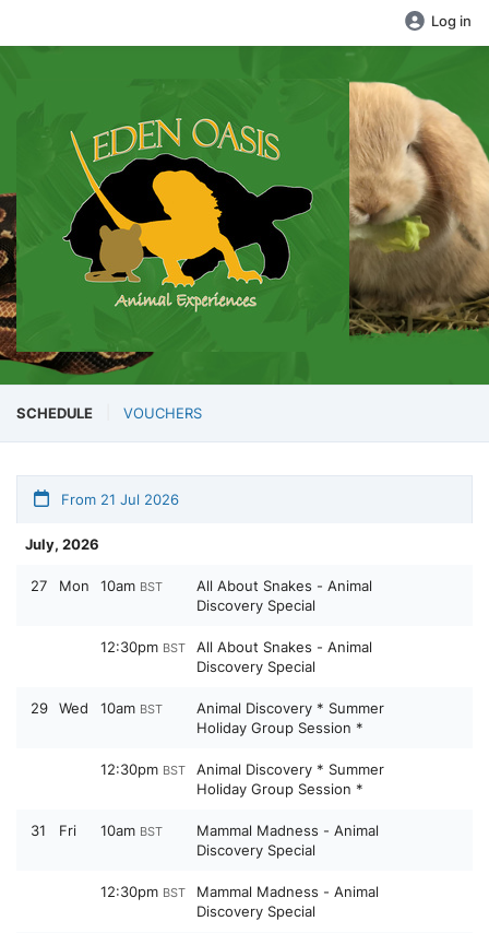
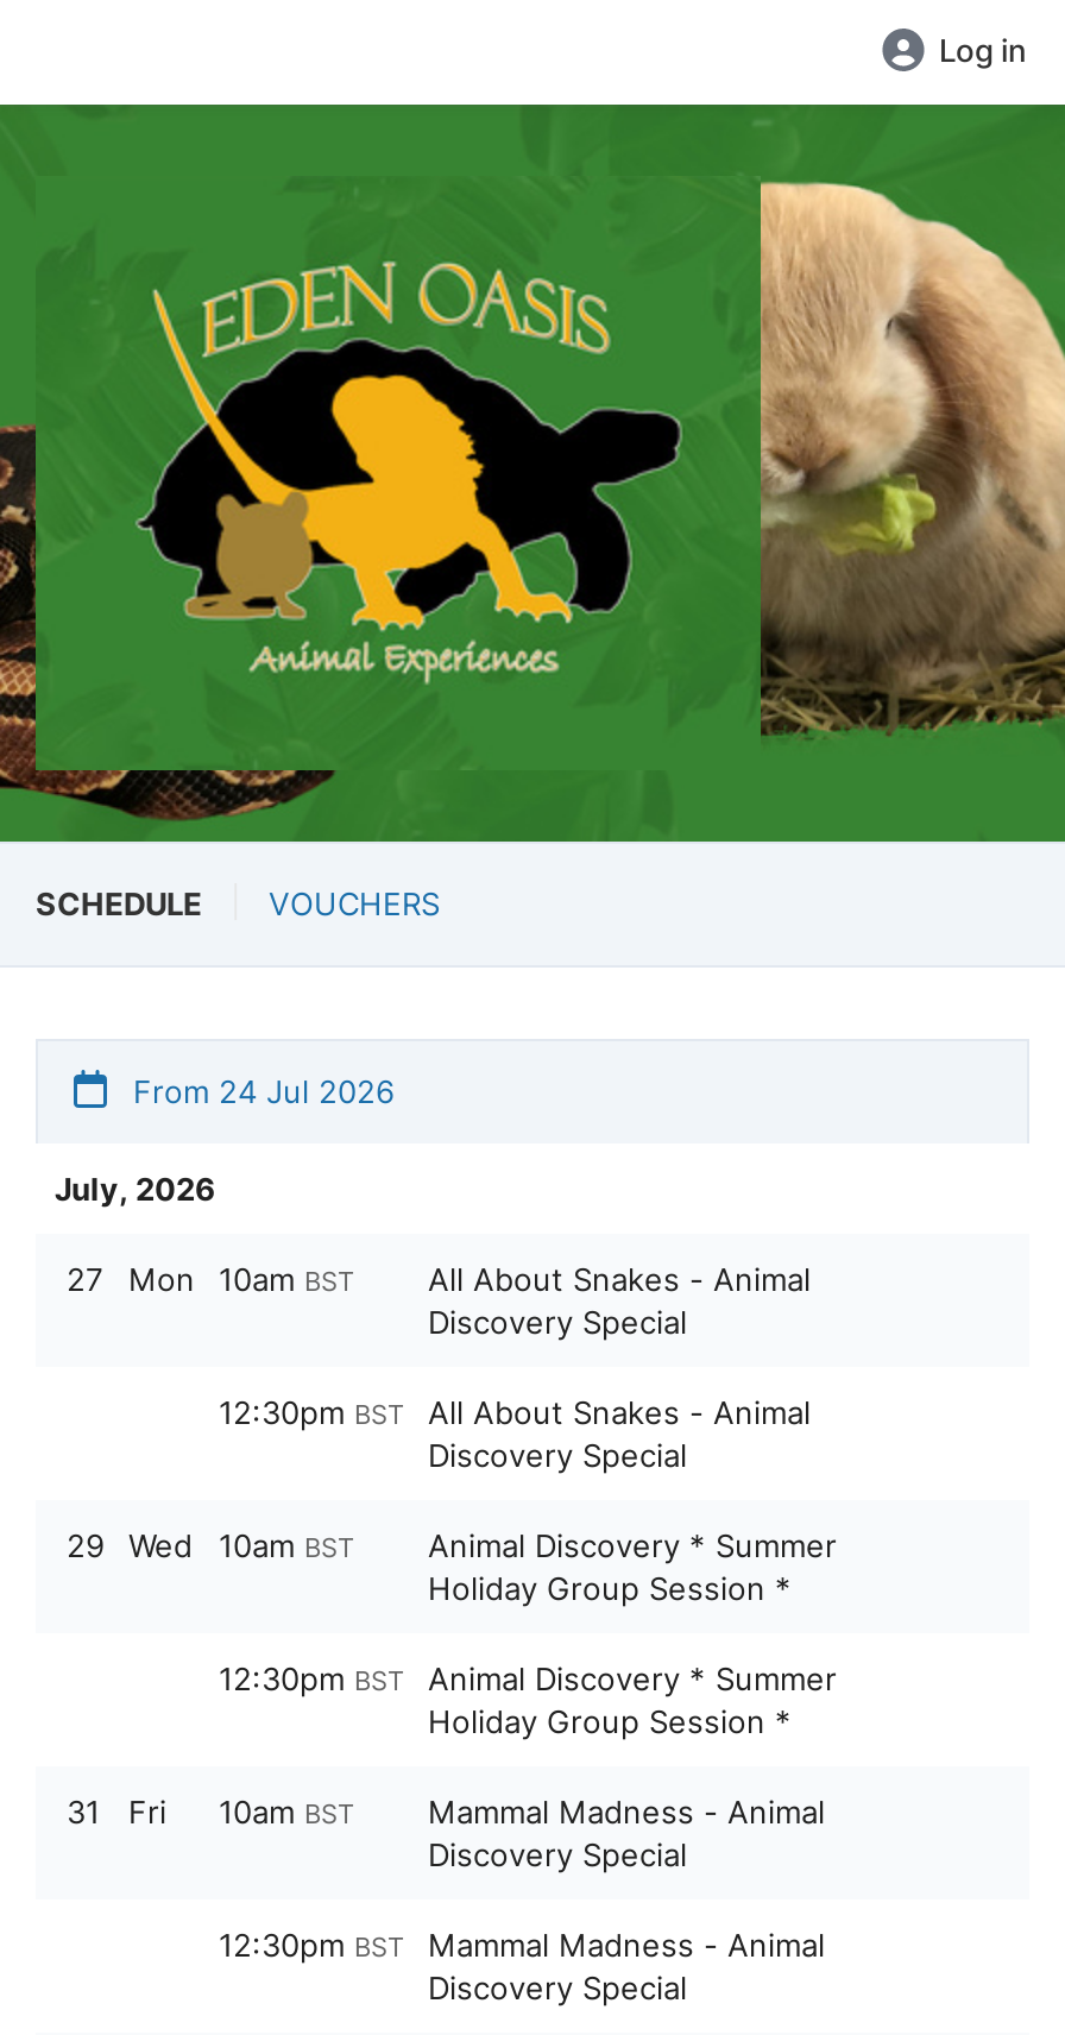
- From 21 Jul 2026
+ From 24 Jul 2026
